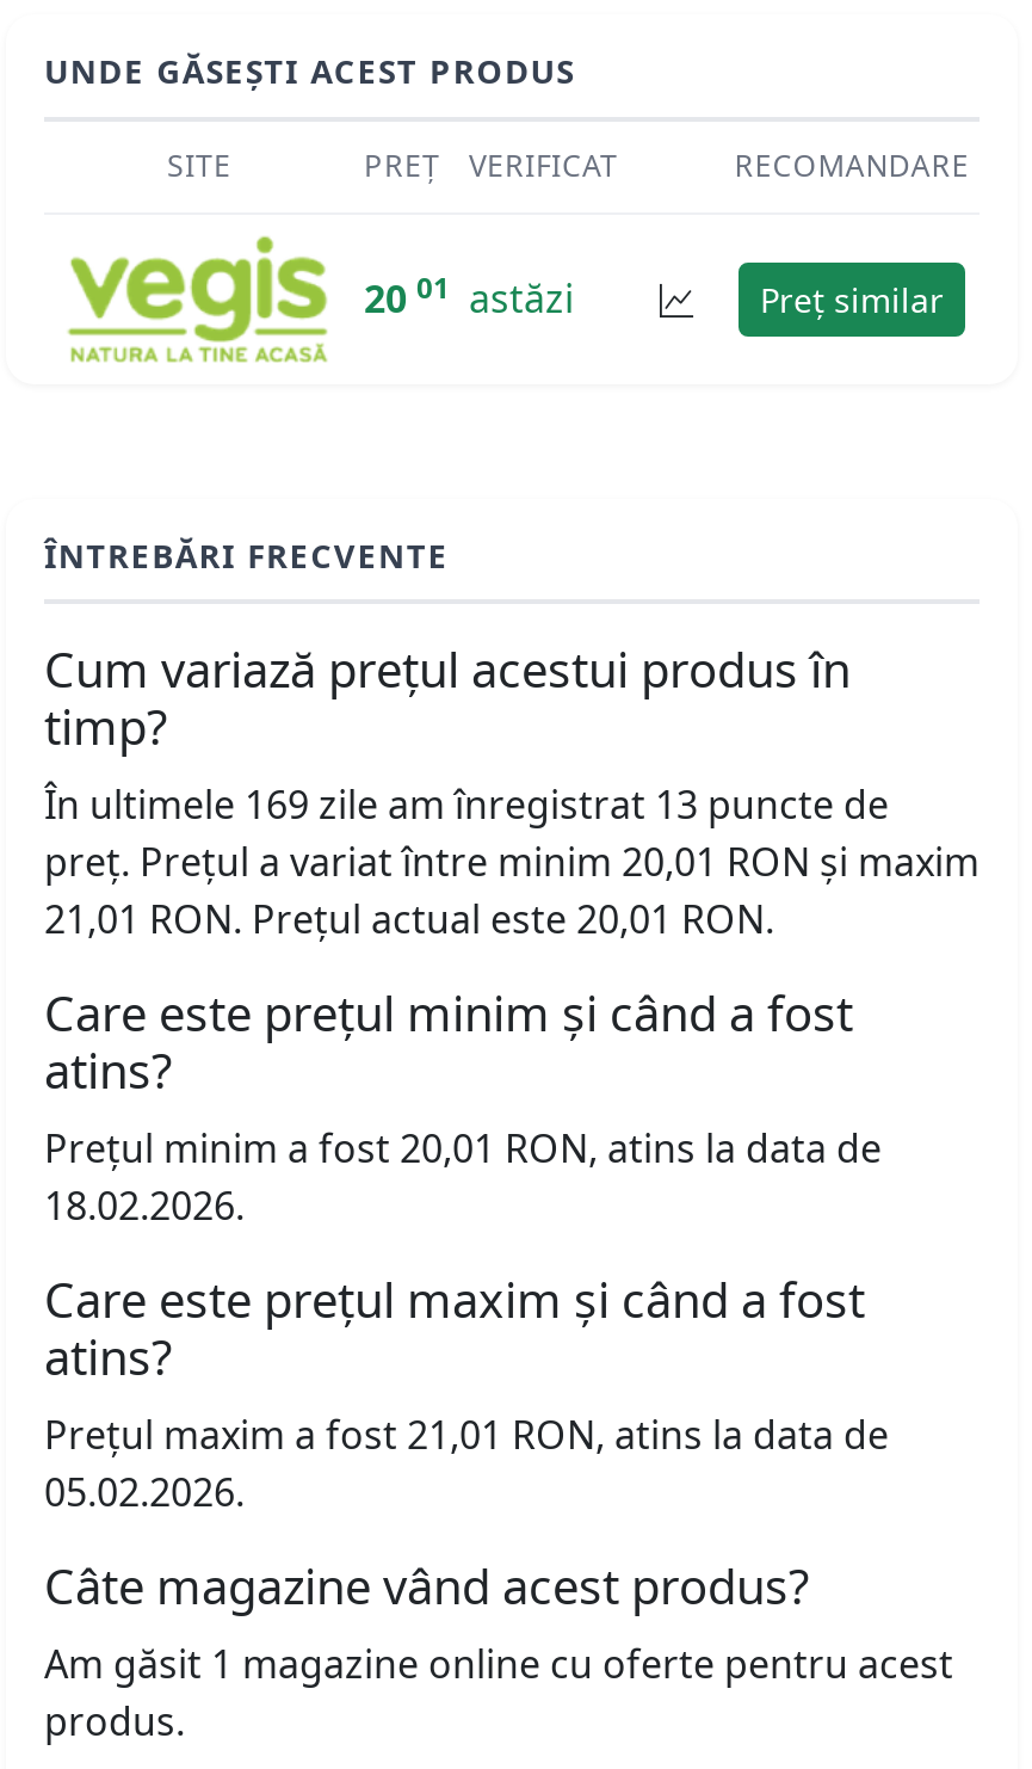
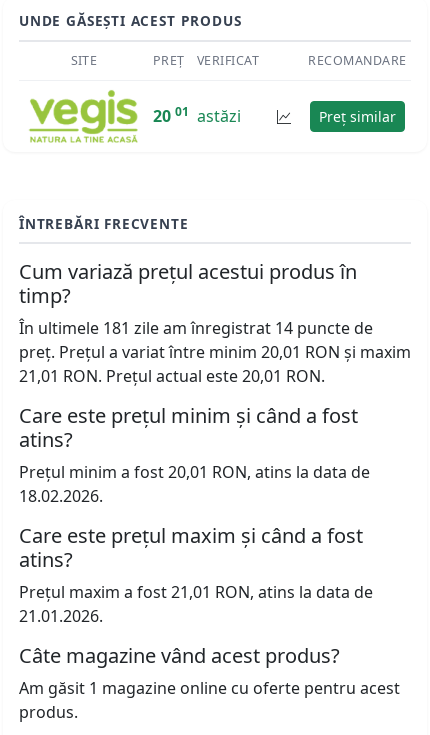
- În ultimele 169 zile am înregistrat 13 puncte de
+ În ultimele 181 zile am înregistrat 14 puncte de

- 05.02.2026.
+ 21.01.2026.
